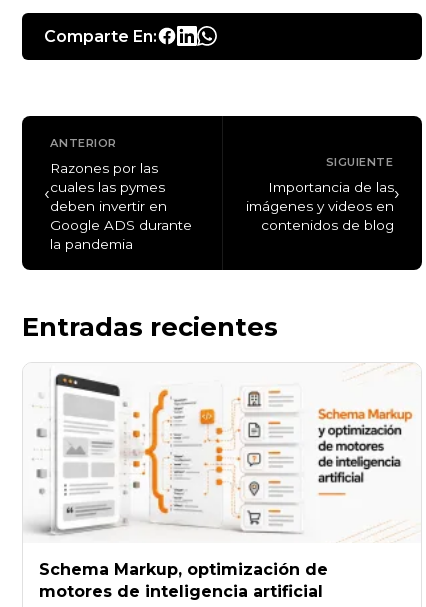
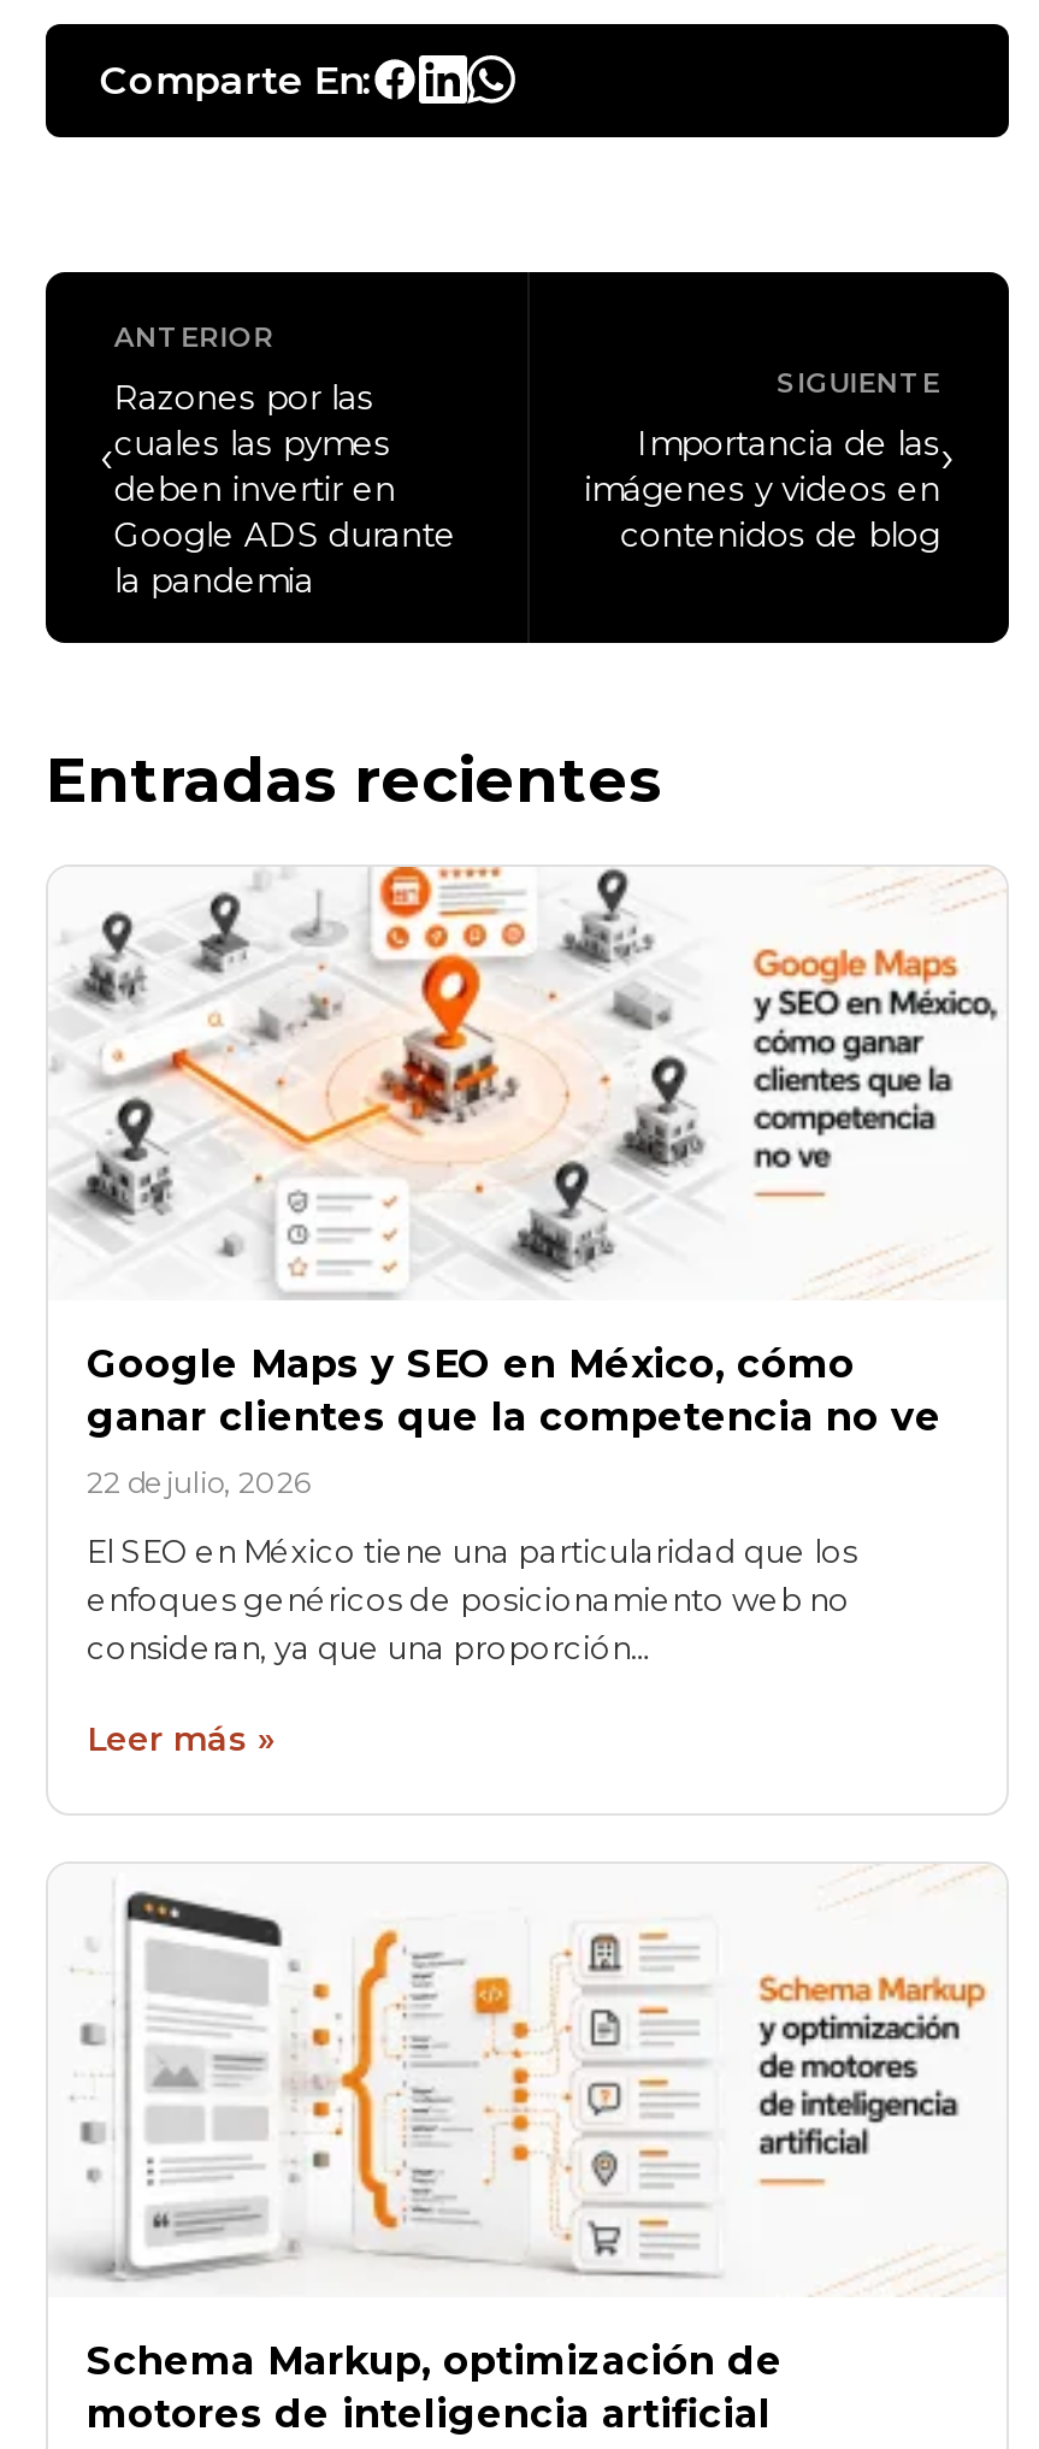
+ [image]
+ Google Maps y SEO en México, cómo
+ ganar clientes que la competencia no ve
+ 22 de julio, 2026
+ El SEO en México tiene una particularidad que los
+ enfoques genéricos de posicionamiento web no
+ consideran, ya que una proporción…
+ Leer más »

+ [image]
